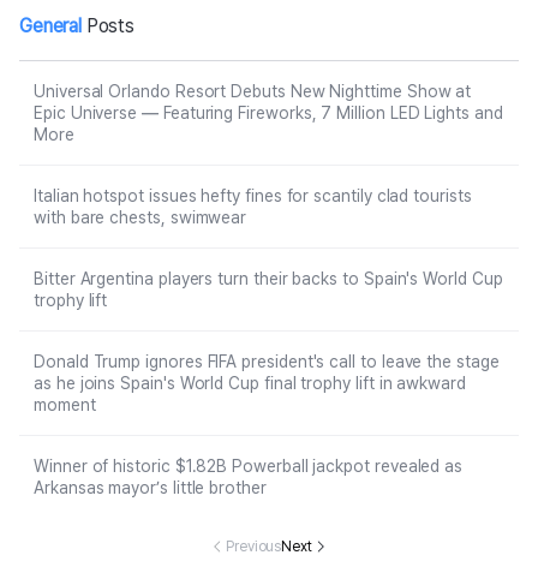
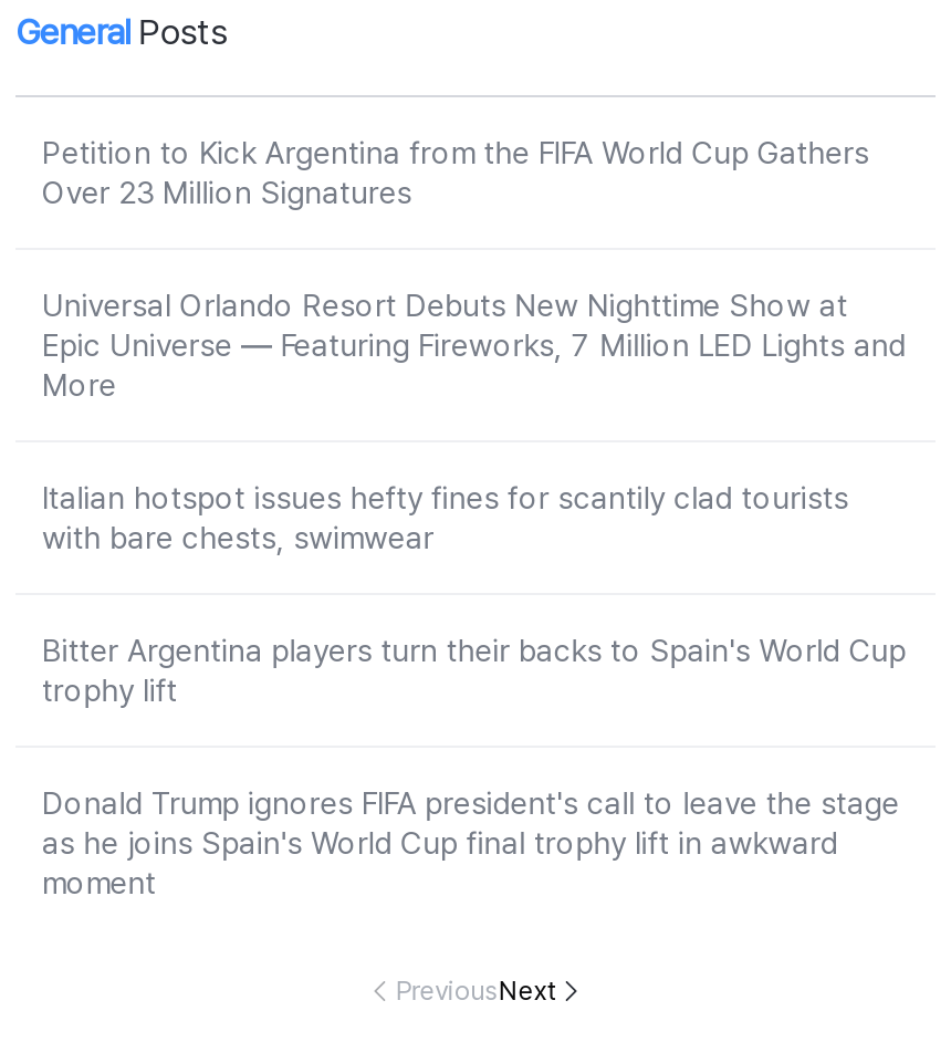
+ Petition to Kick Argentina from the FIFA World Cup Gathers
+ Over 23 Million Signatures

moved down: Universal Orlando Resort Debuts New Nighttime Show at | Epic Universe — Featuring Fireworks, 7 Million LED Lights and | More | ... | as he joins Spain's World Cup final trophy lift in awkward | moment

- Winner of historic $1.82B Powerball jackpot revealed as
- Arkansas mayor’s little brother
